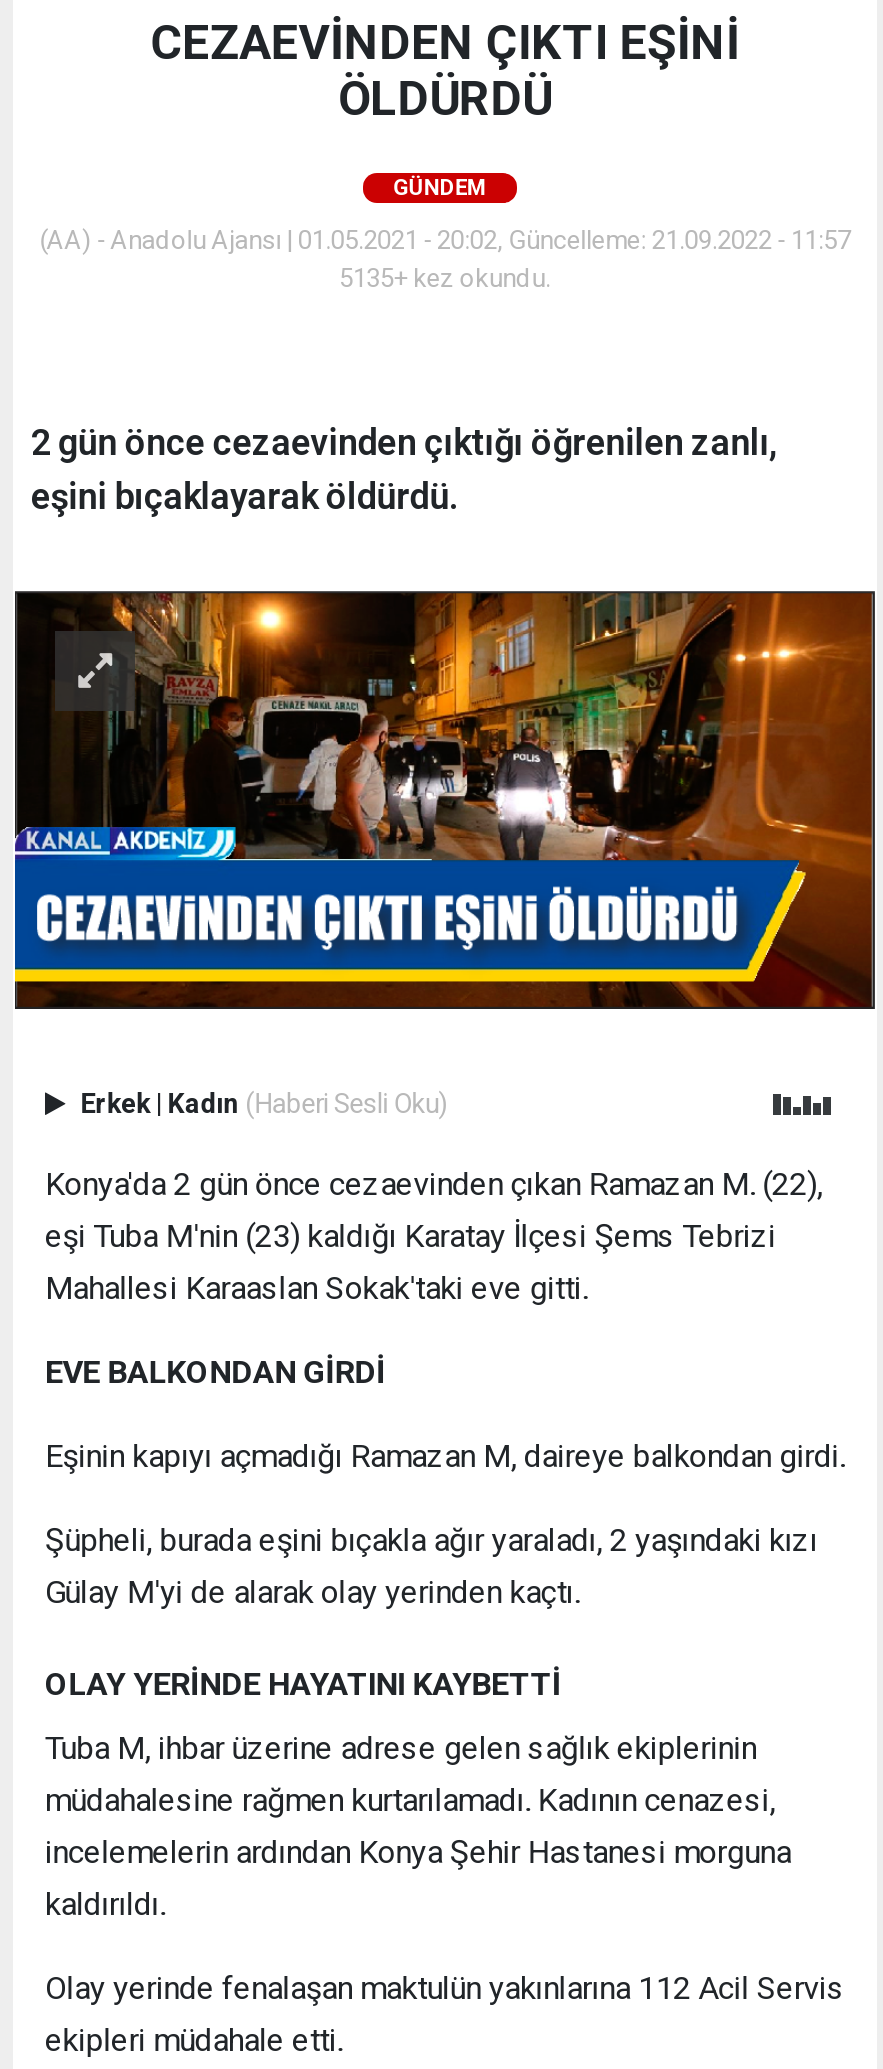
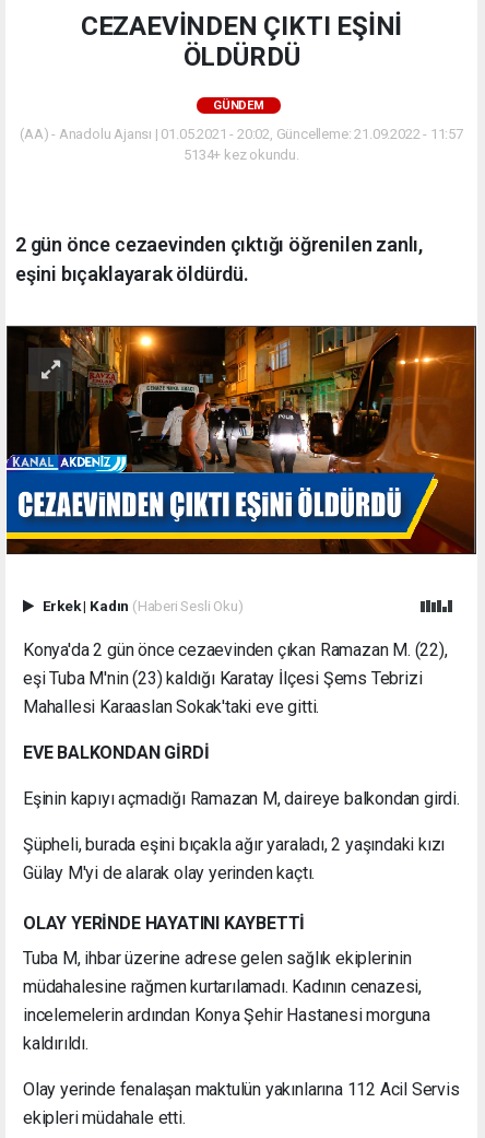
- 5135+ kez okundu.
+ 5134+ kez okundu.
